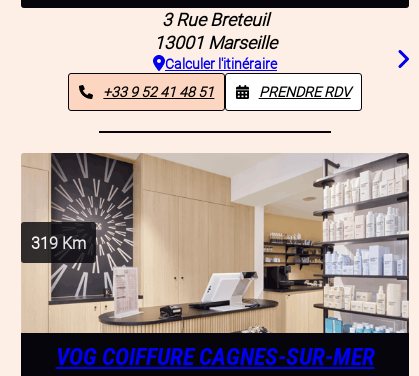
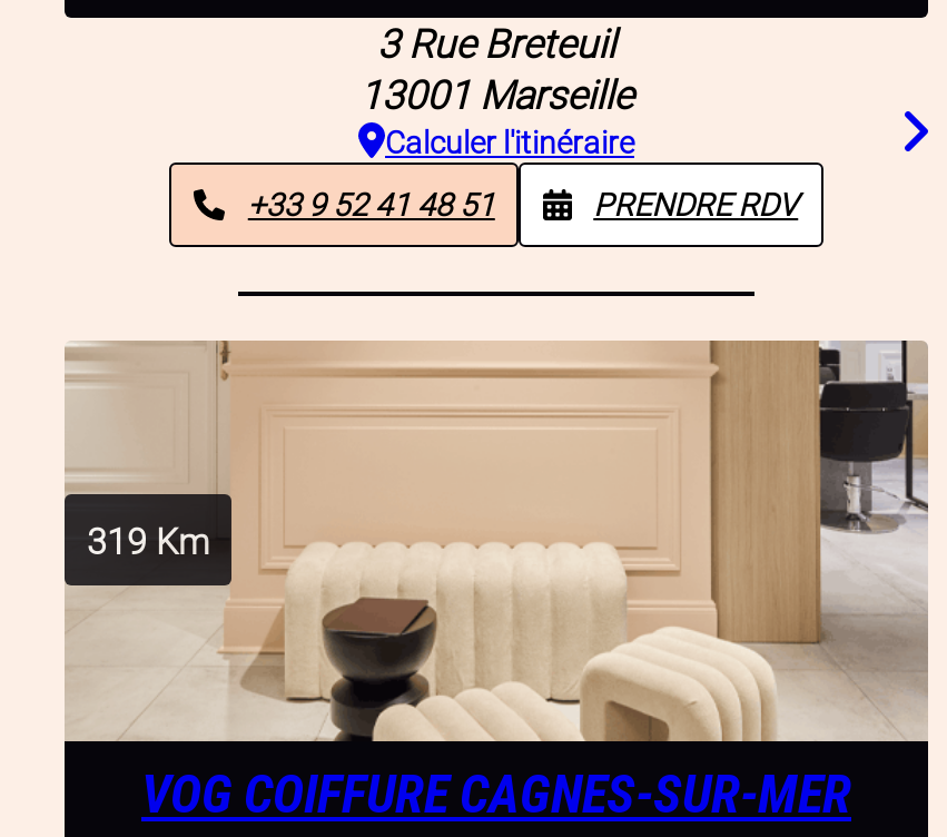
- [image]
+ [image]
